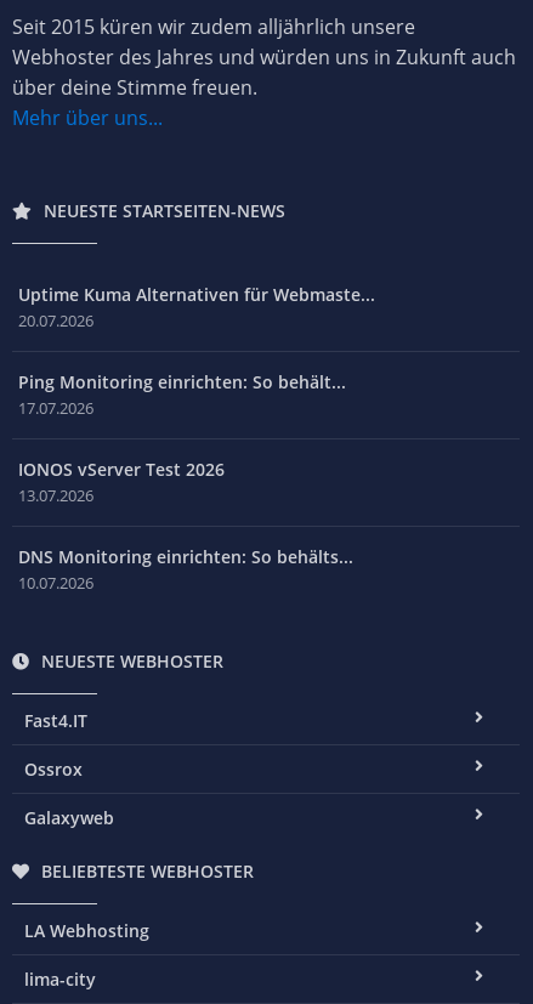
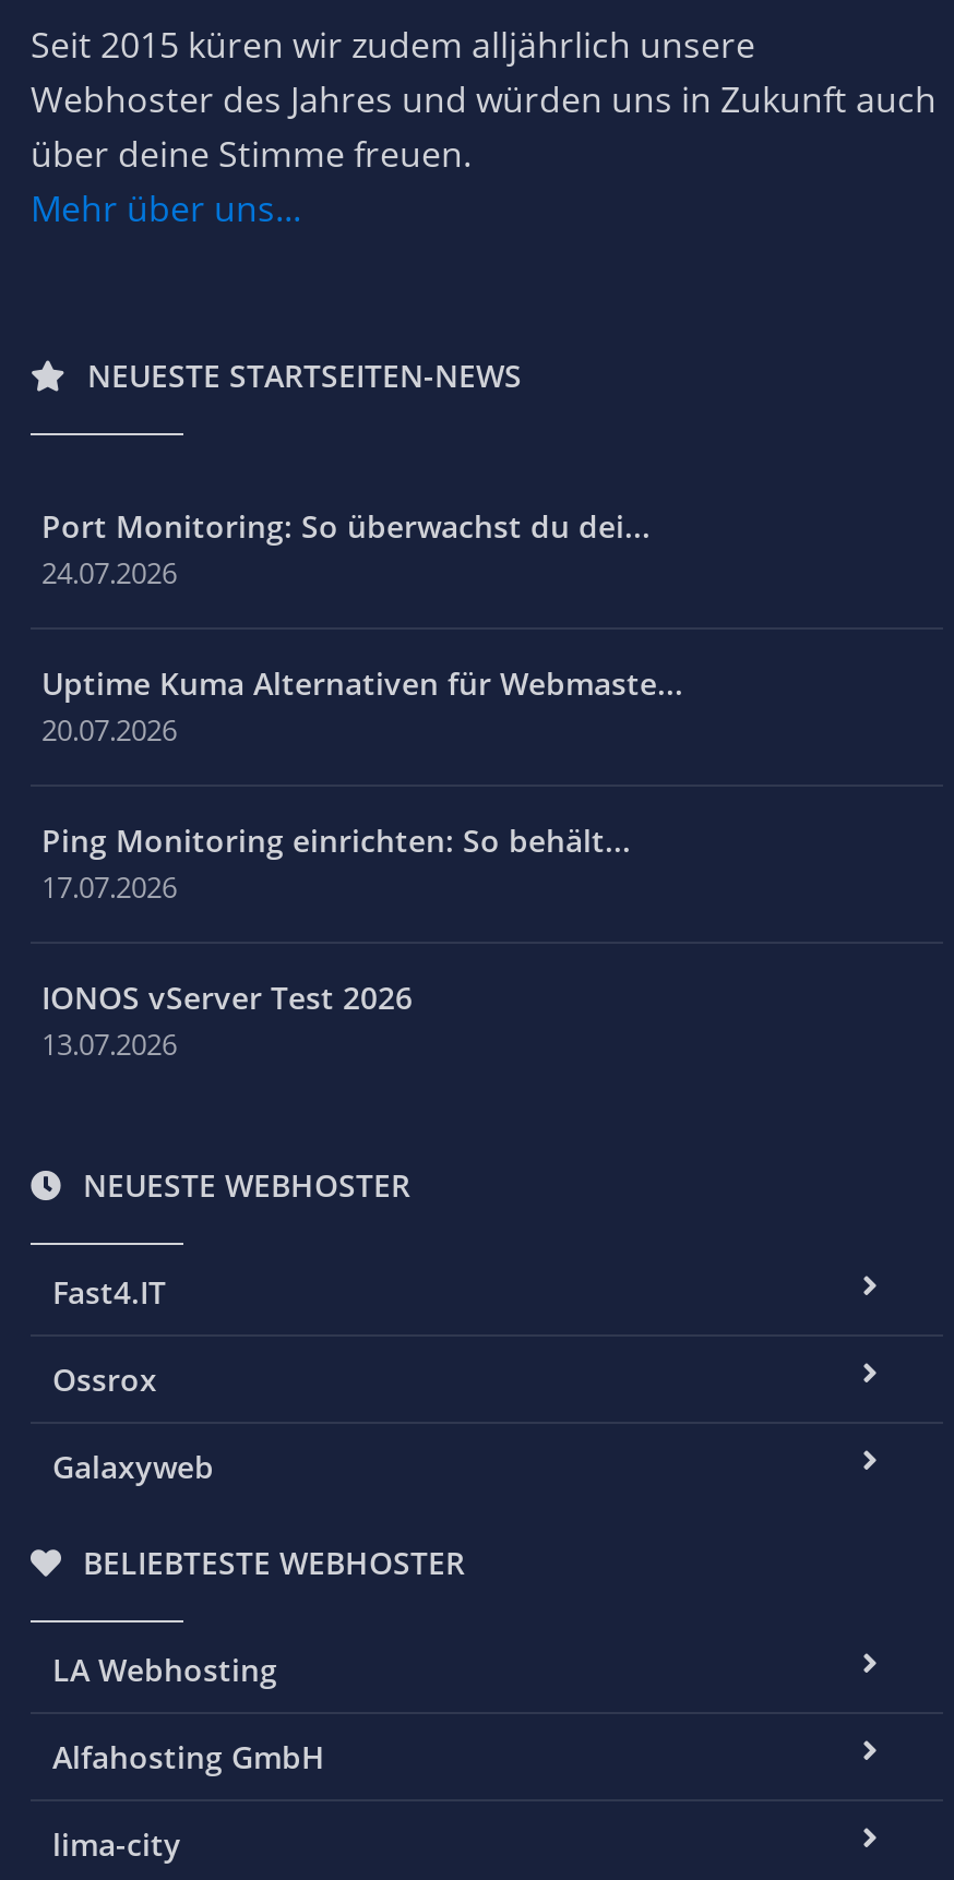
+ Port Monitoring: So überwachst du dei...
+ 24.07.2026

moved down: Uptime Kuma Alternativen für Webmaste... | 20.07.2026 | Ping Monitoring einrichten: So behält... | 17.07.2026 | IONOS vServer Test 2026 | 13.07.2026

- DNS Monitoring einrichten: So behälts...
- 10.07.2026

+ Alfahosting GmbH
